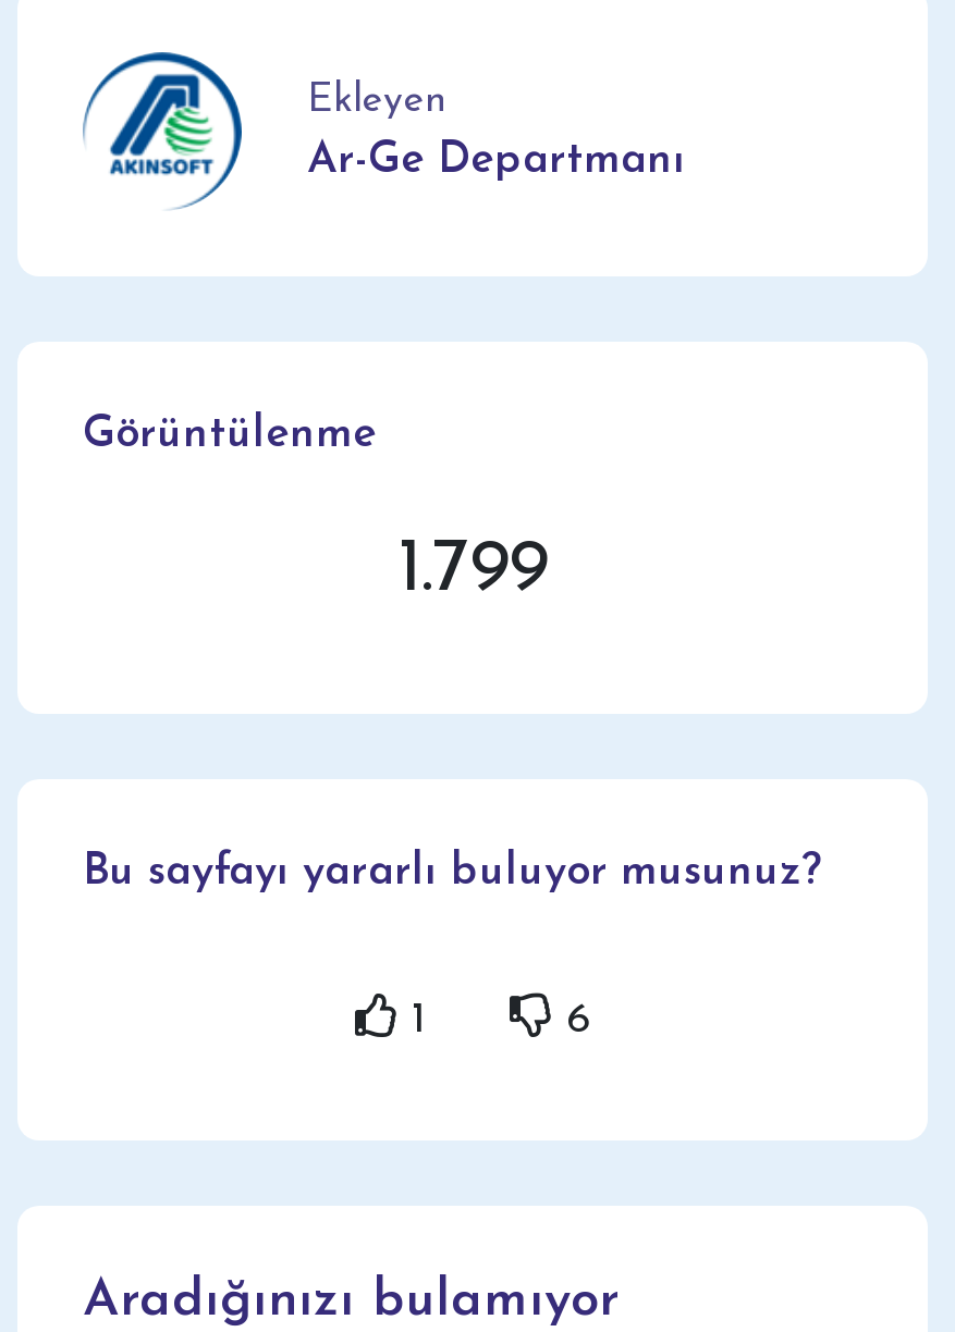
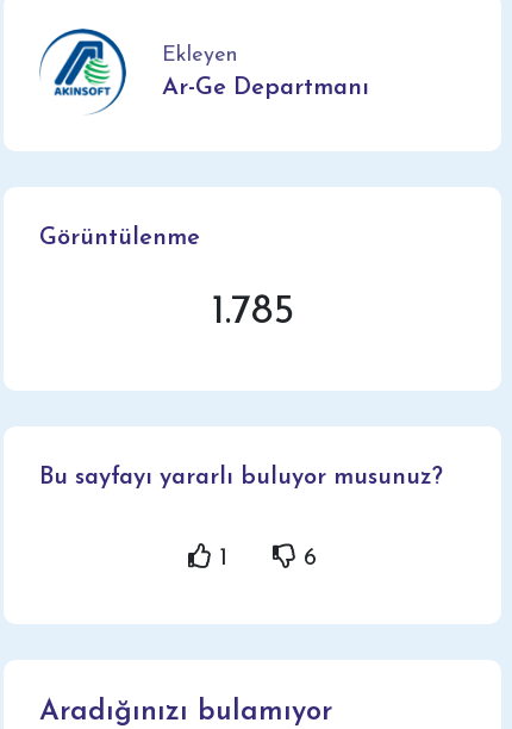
- 1.799
+ 1.785
